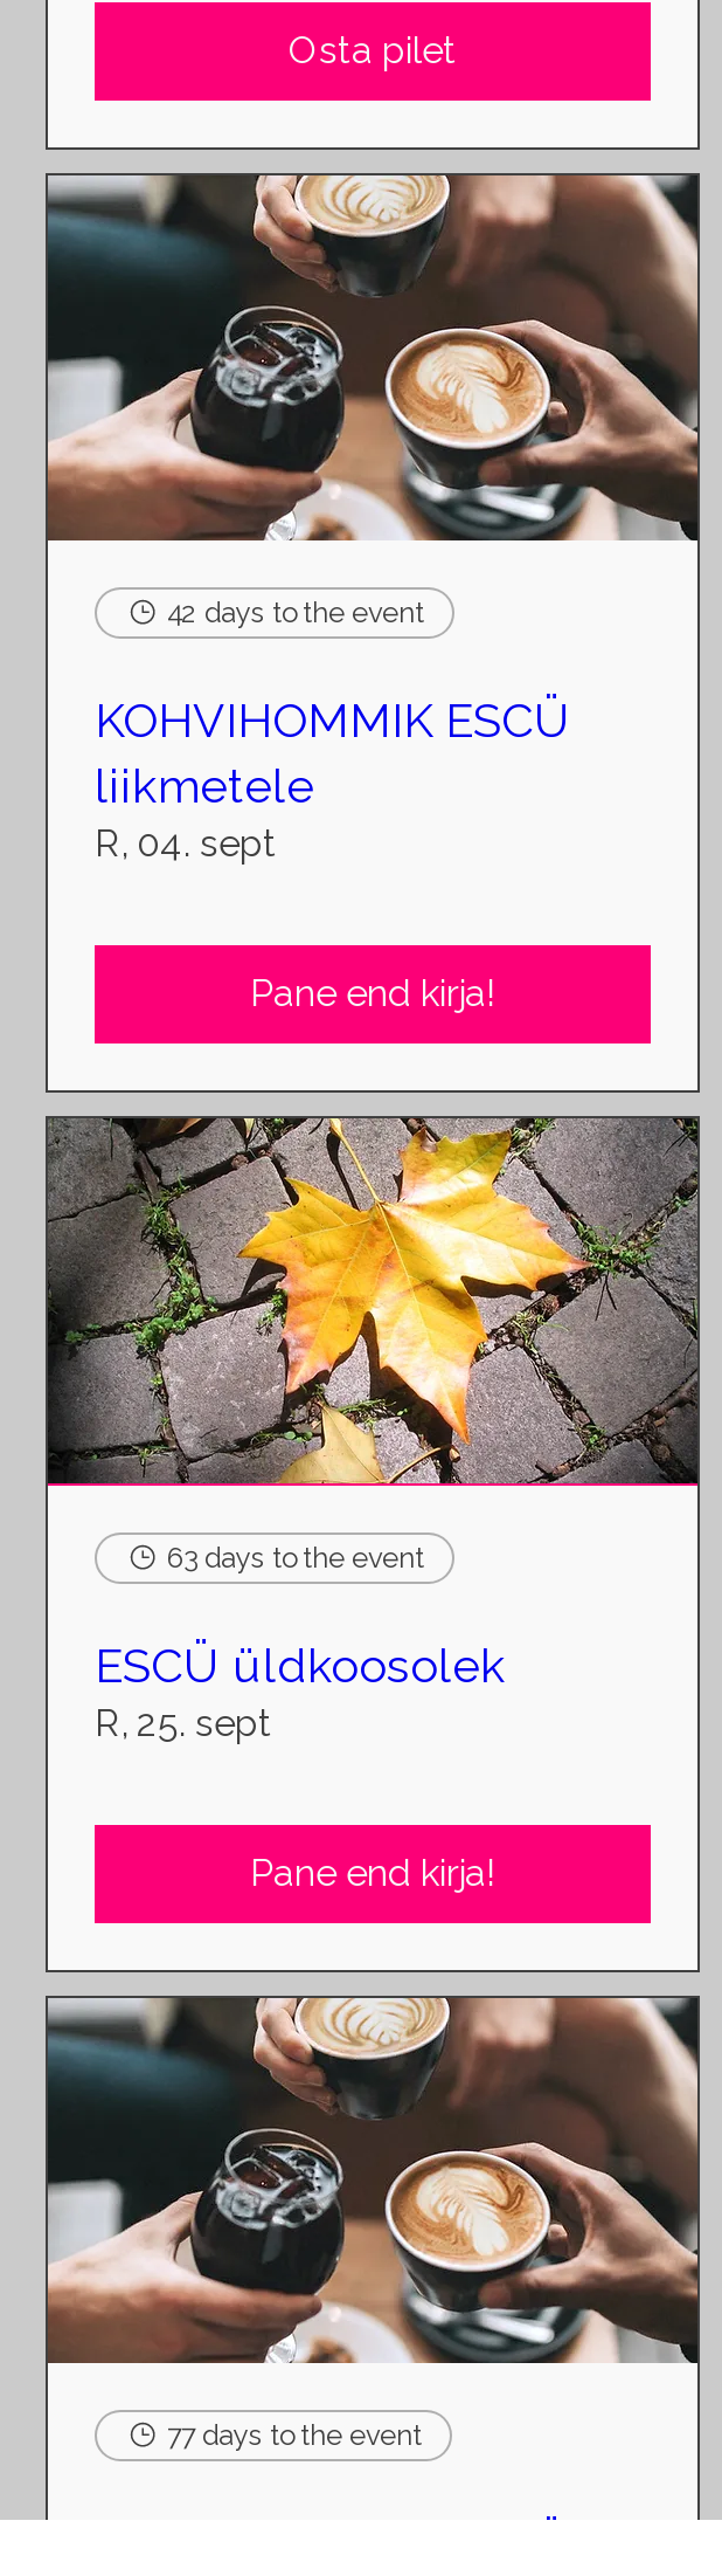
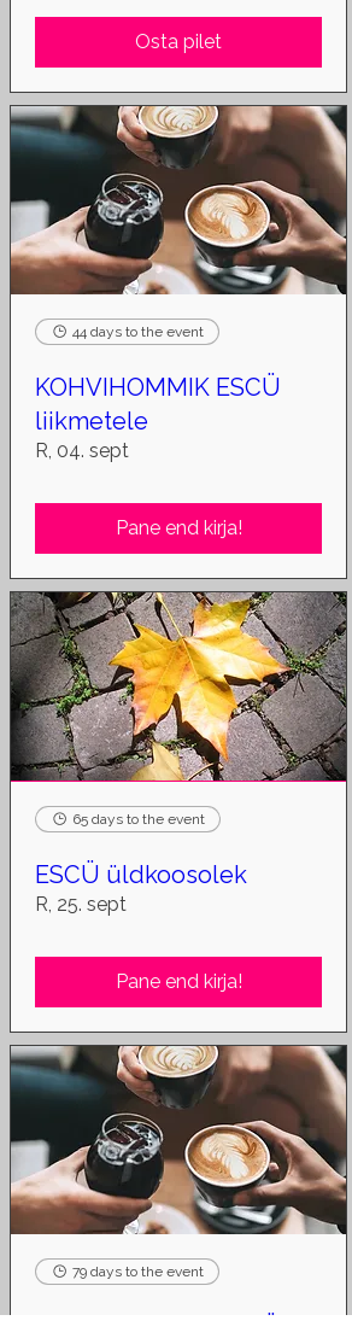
- 42 days to the event
+ 44 days to the event

- 63 days to the event
+ 65 days to the event

- 77 days to the event
+ 79 days to the event
